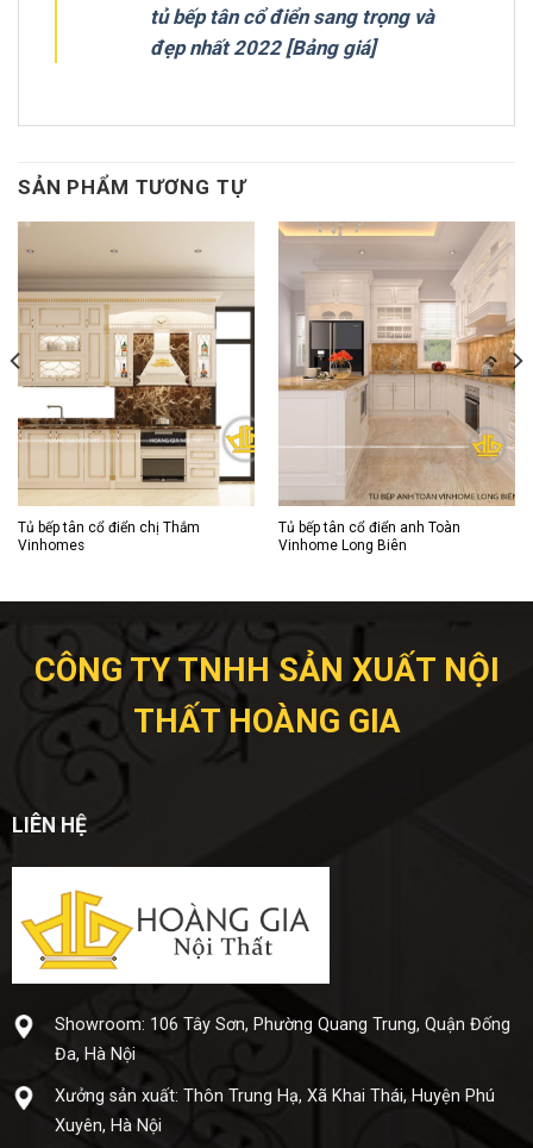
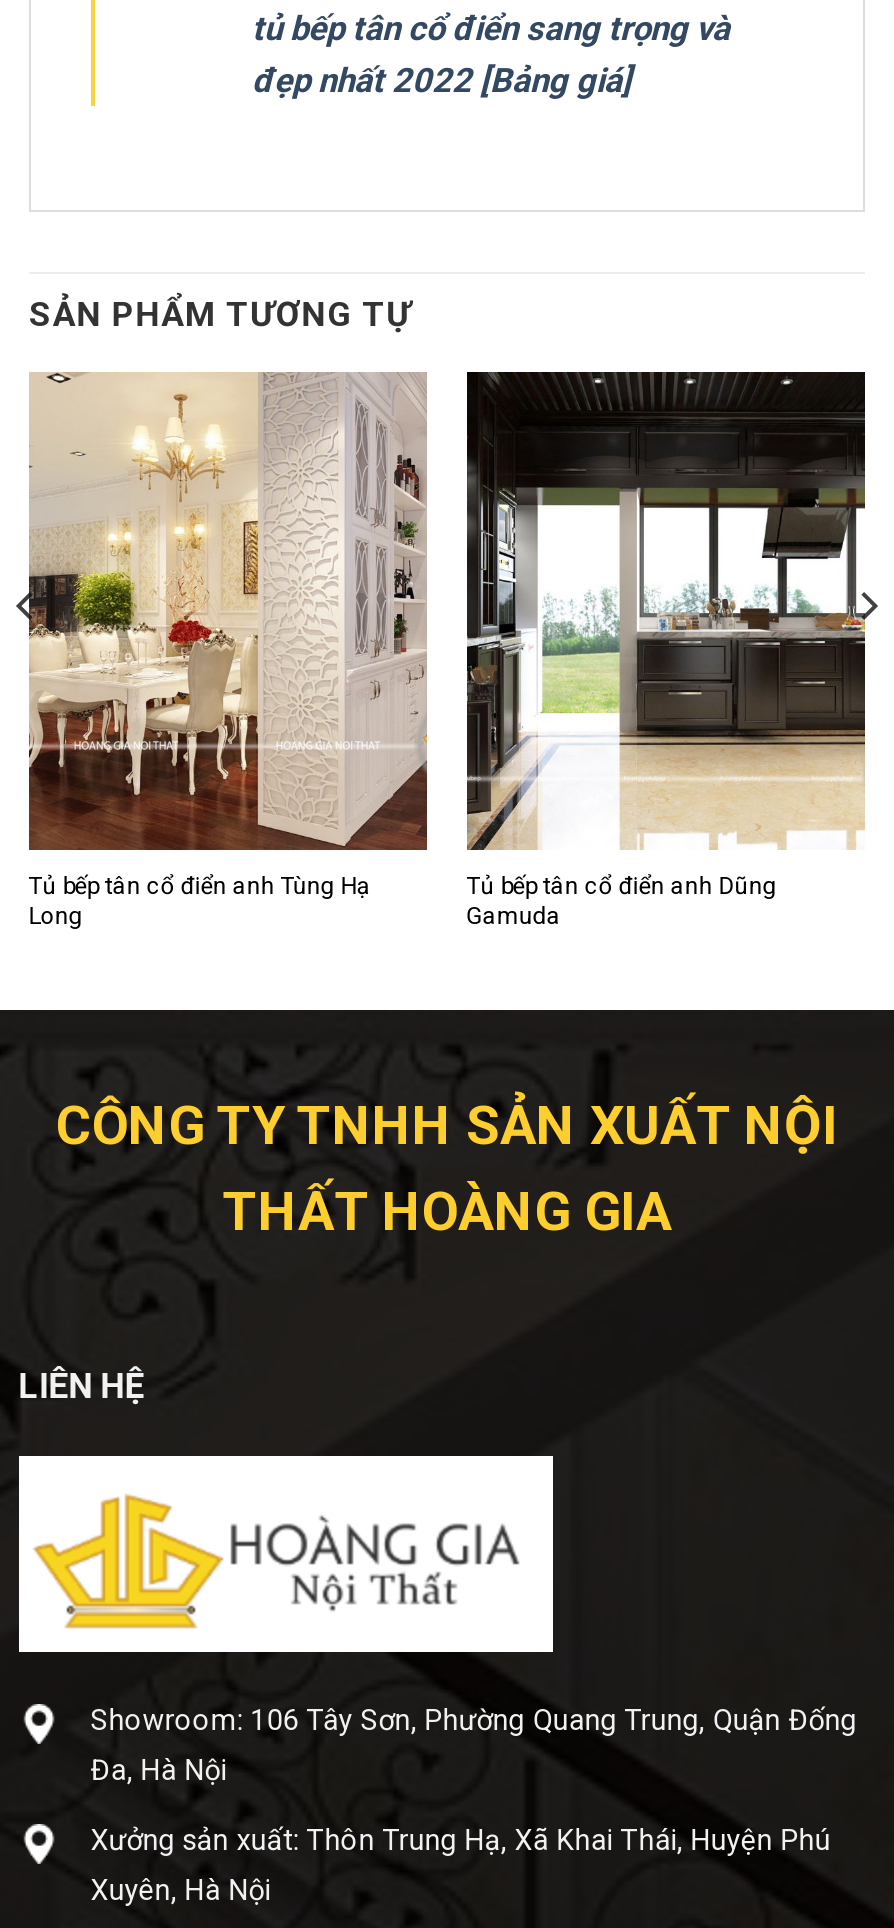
- [image]
- Tủ bếp tân cổ điển chị Thắm
- Vinhomes
+ [image]
+ Tủ bếp tân cổ điển anh Tùng Hạ
+ Long

- [image]
- Tủ bếp tân cổ điển anh Toàn
- Vinhome Long Biên
+ [image]
+ Tủ bếp tân cổ điển anh Dũng
+ Gamuda
